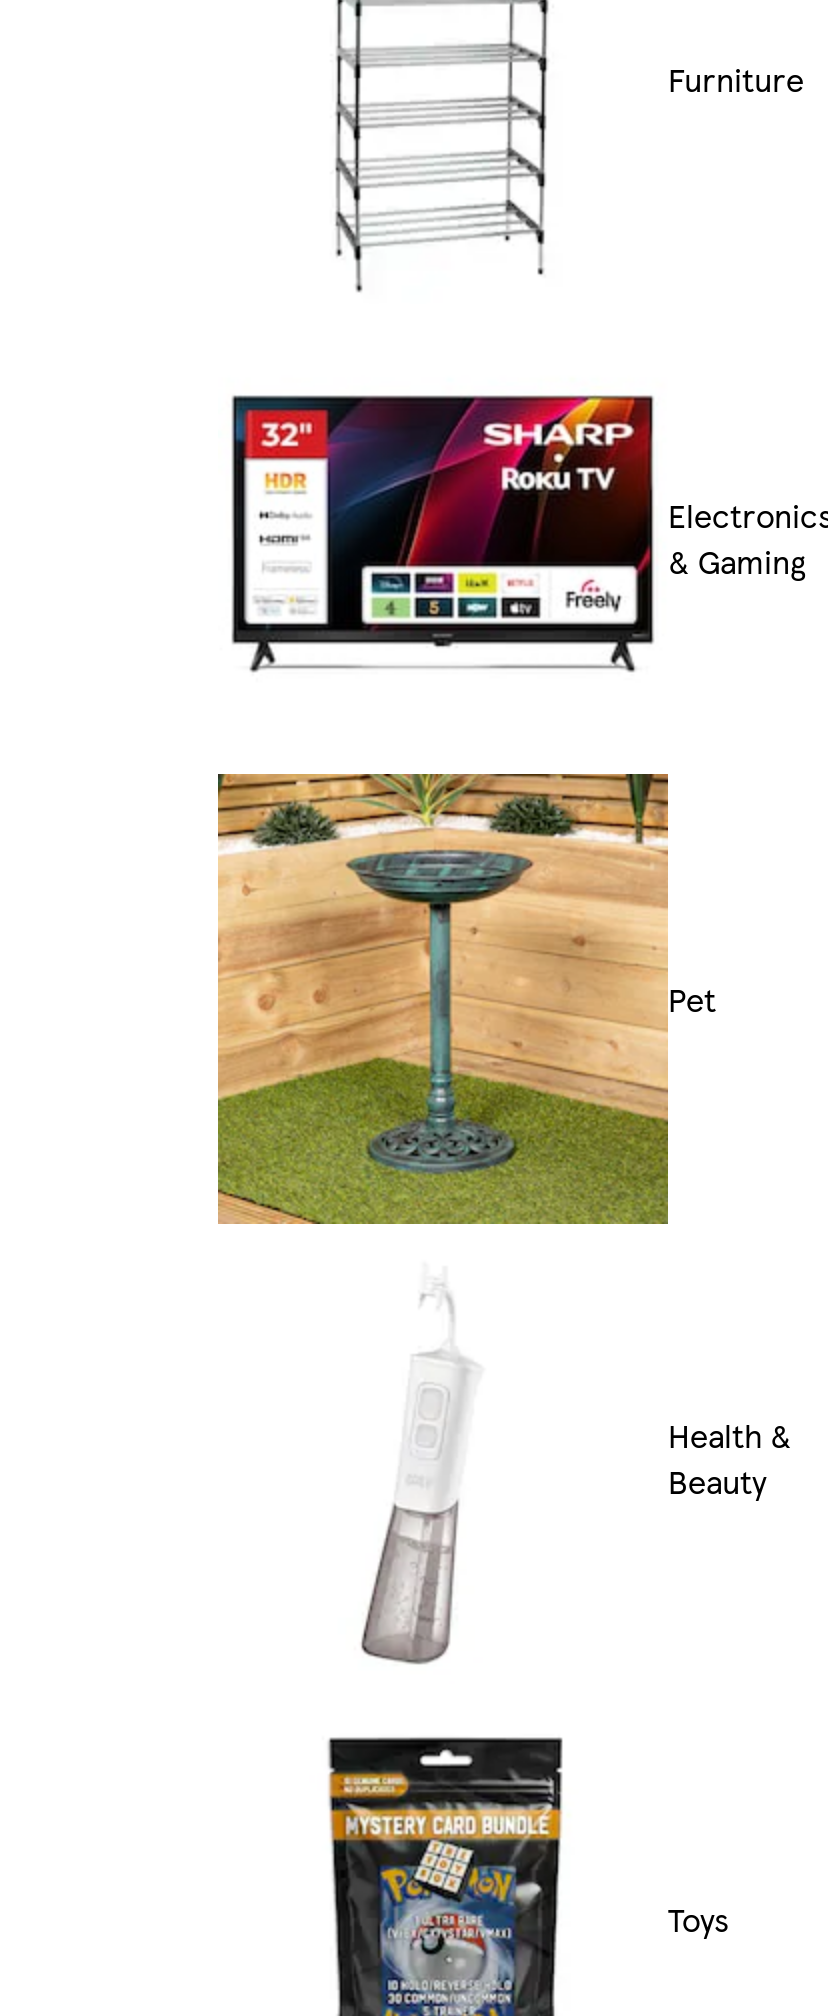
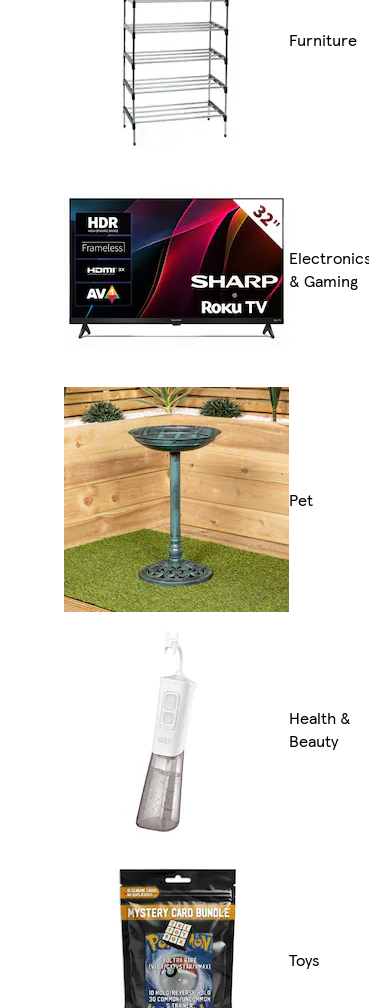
- [image]
+ [image]
